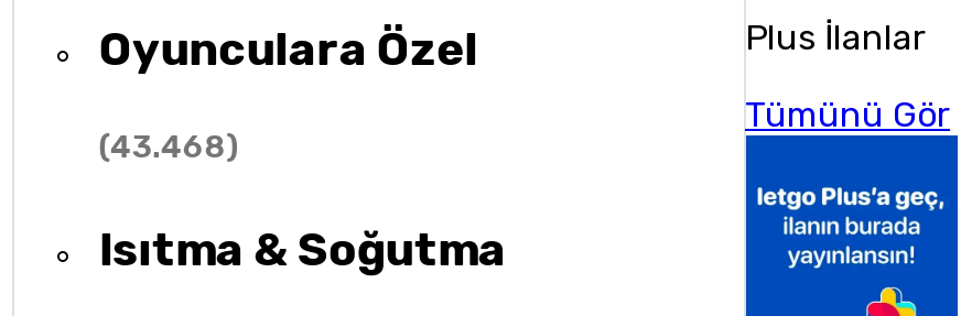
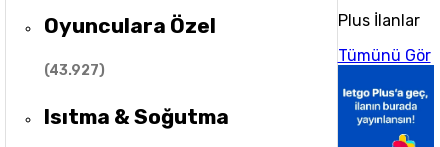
- (43.468)
+ (43.927)
